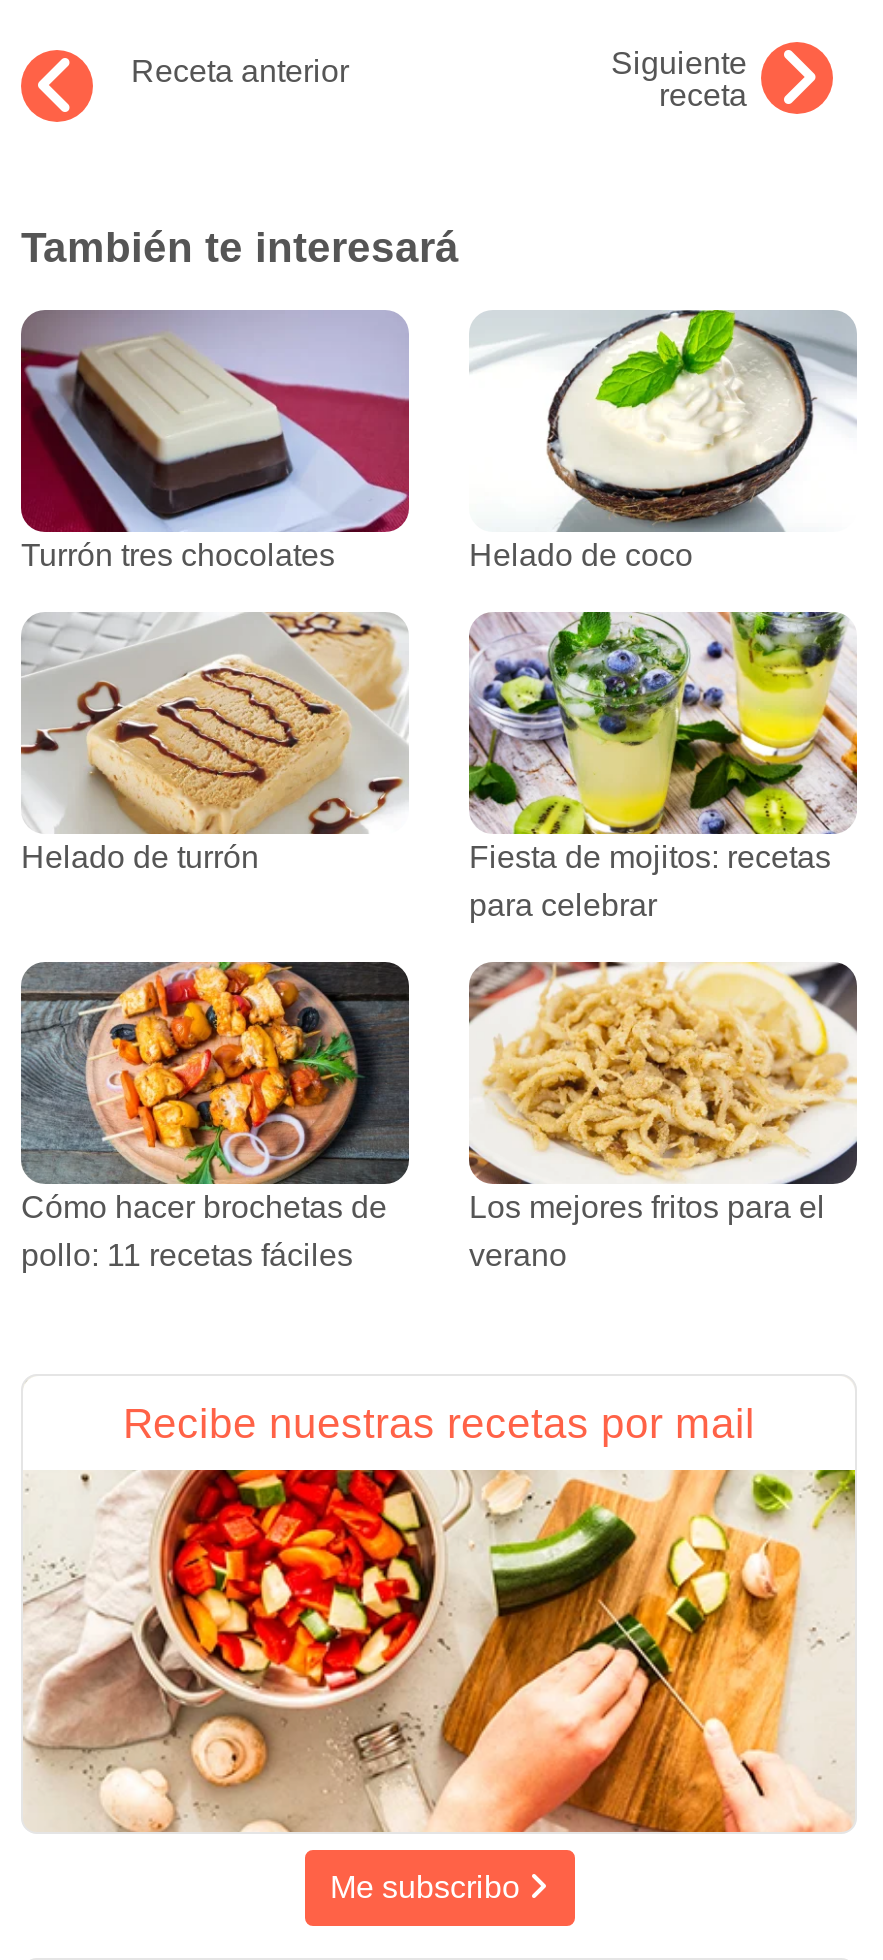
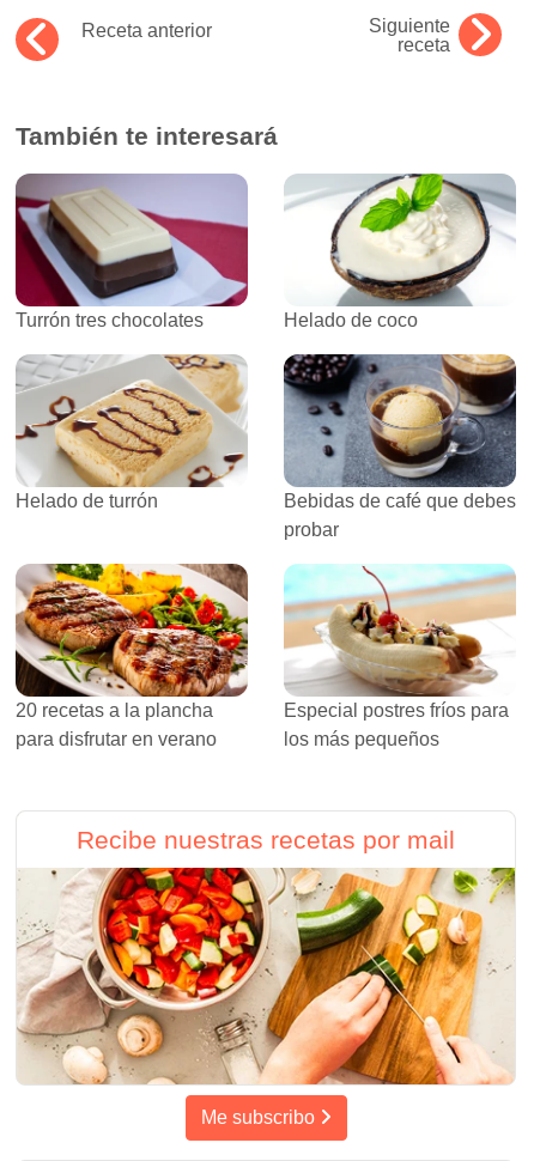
- [image]
- Fiesta de mojitos: recetas
- para celebrar
+ [image]
+ Bebidas de café que debes
+ probar

- [image]
- Cómo hacer brochetas de
- pollo: 11 recetas fáciles
+ [image]
+ 20 recetas a la plancha
+ para disfrutar en verano

- [image]
- Los mejores fritos para el
- verano
+ [image]
+ Especial postres fríos para
+ los más pequeños
